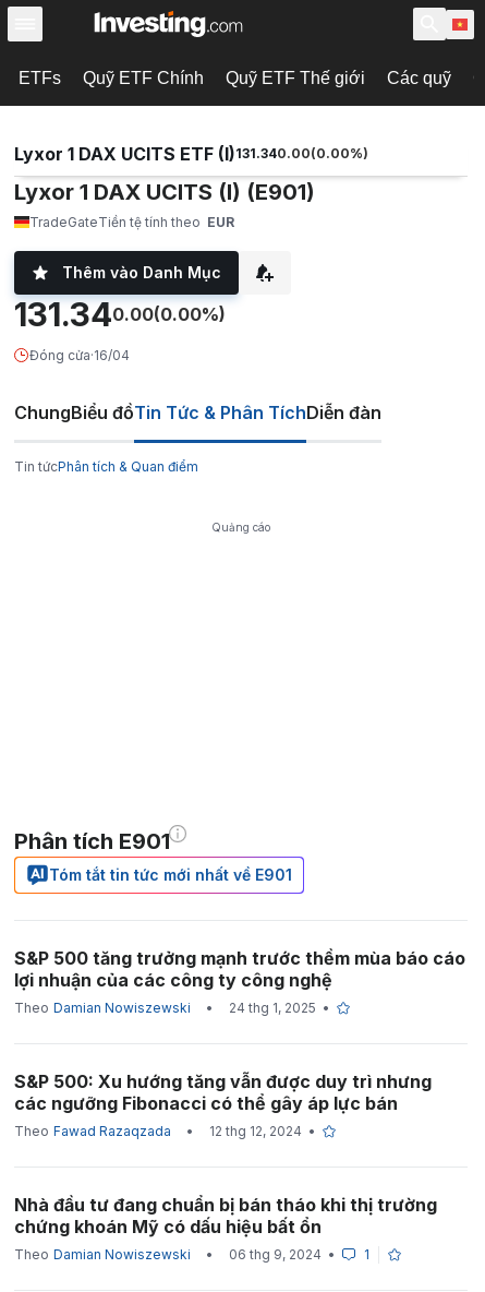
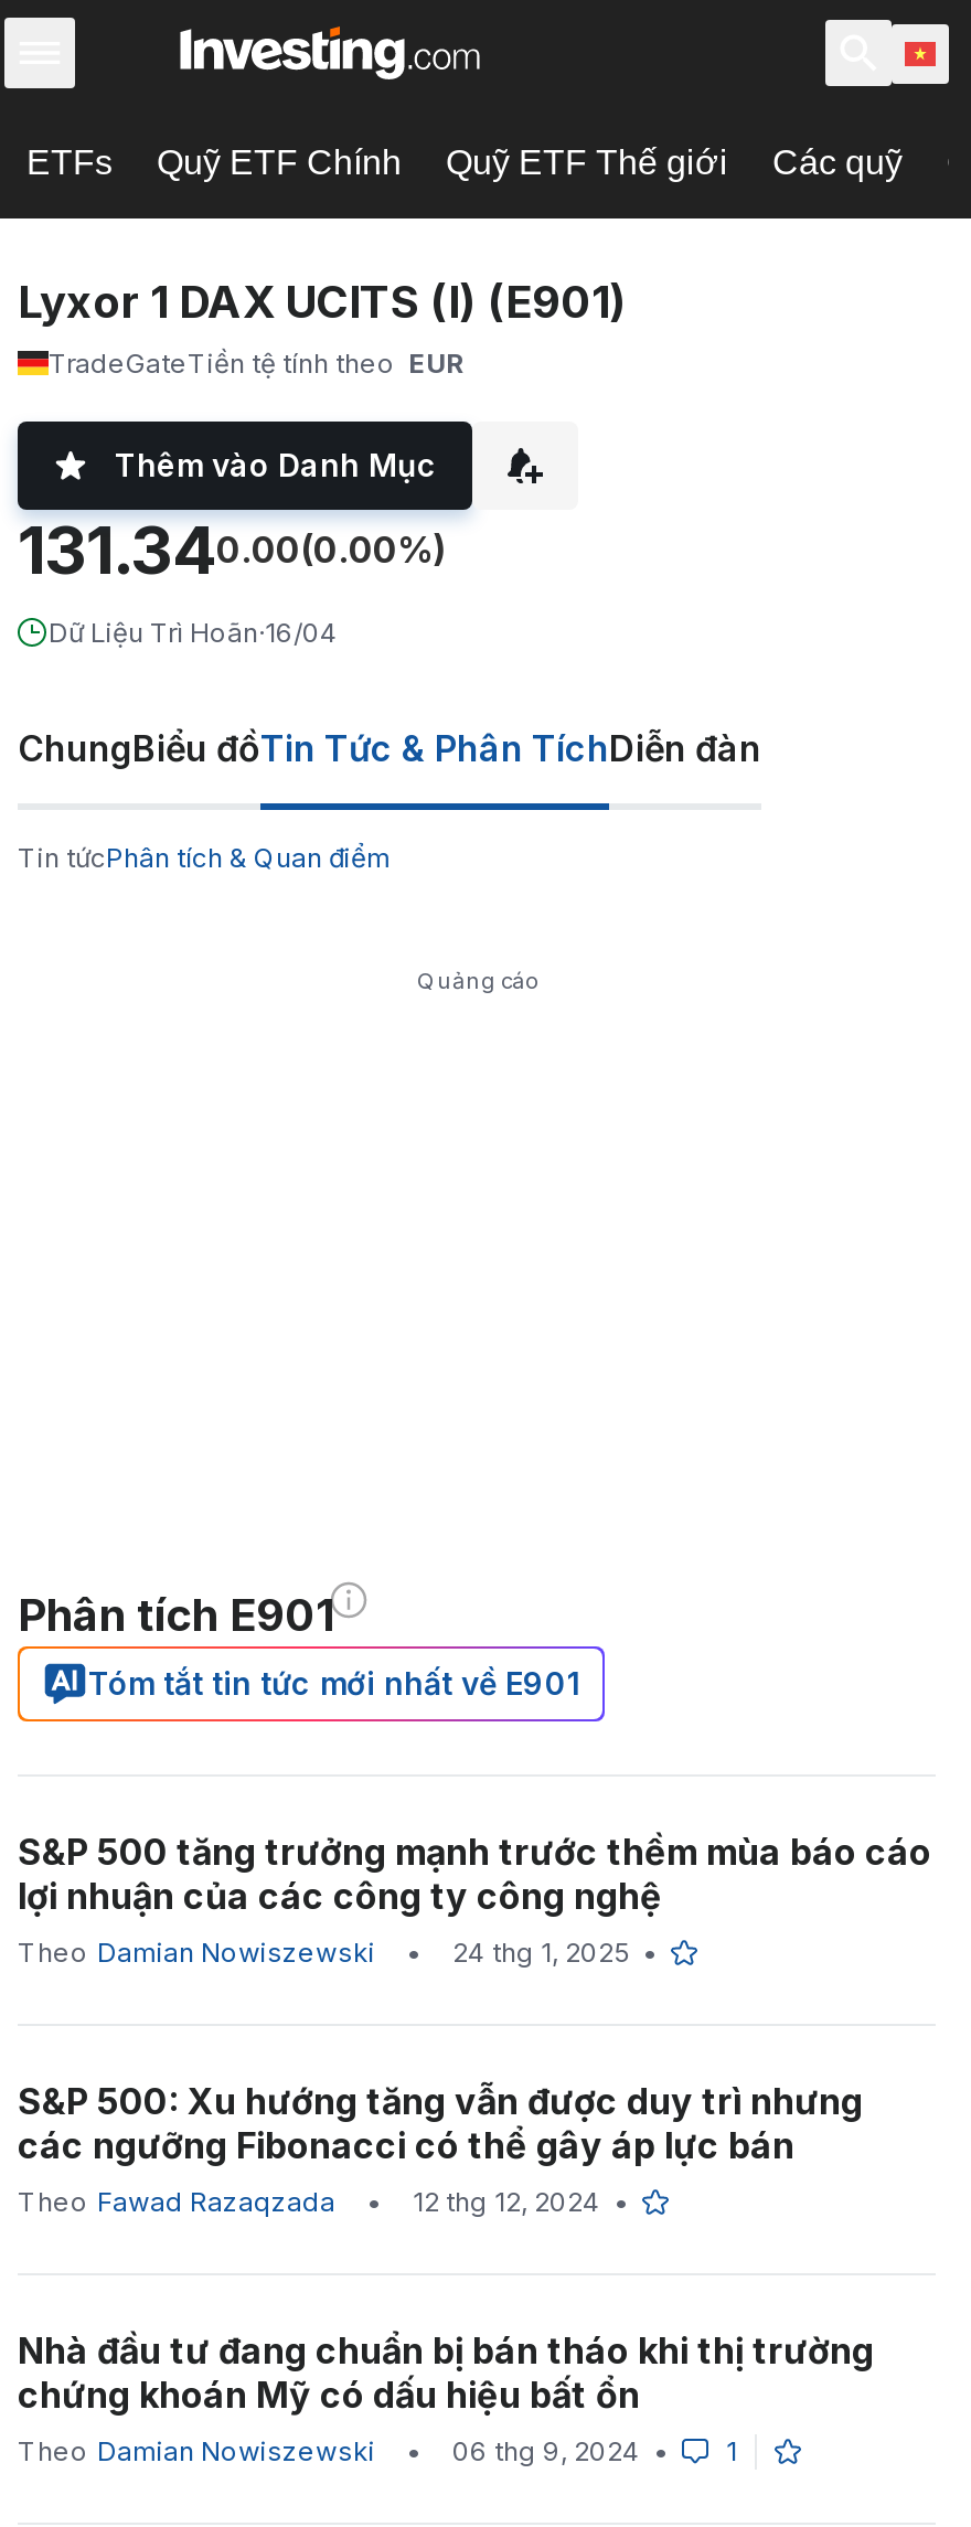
- Lyxor 1 DAX UCITS ETF (I)131.340.00(0.00%)

- Đóng cửa·16/04
+ Dữ Liệu Trì Hoãn·16/04
